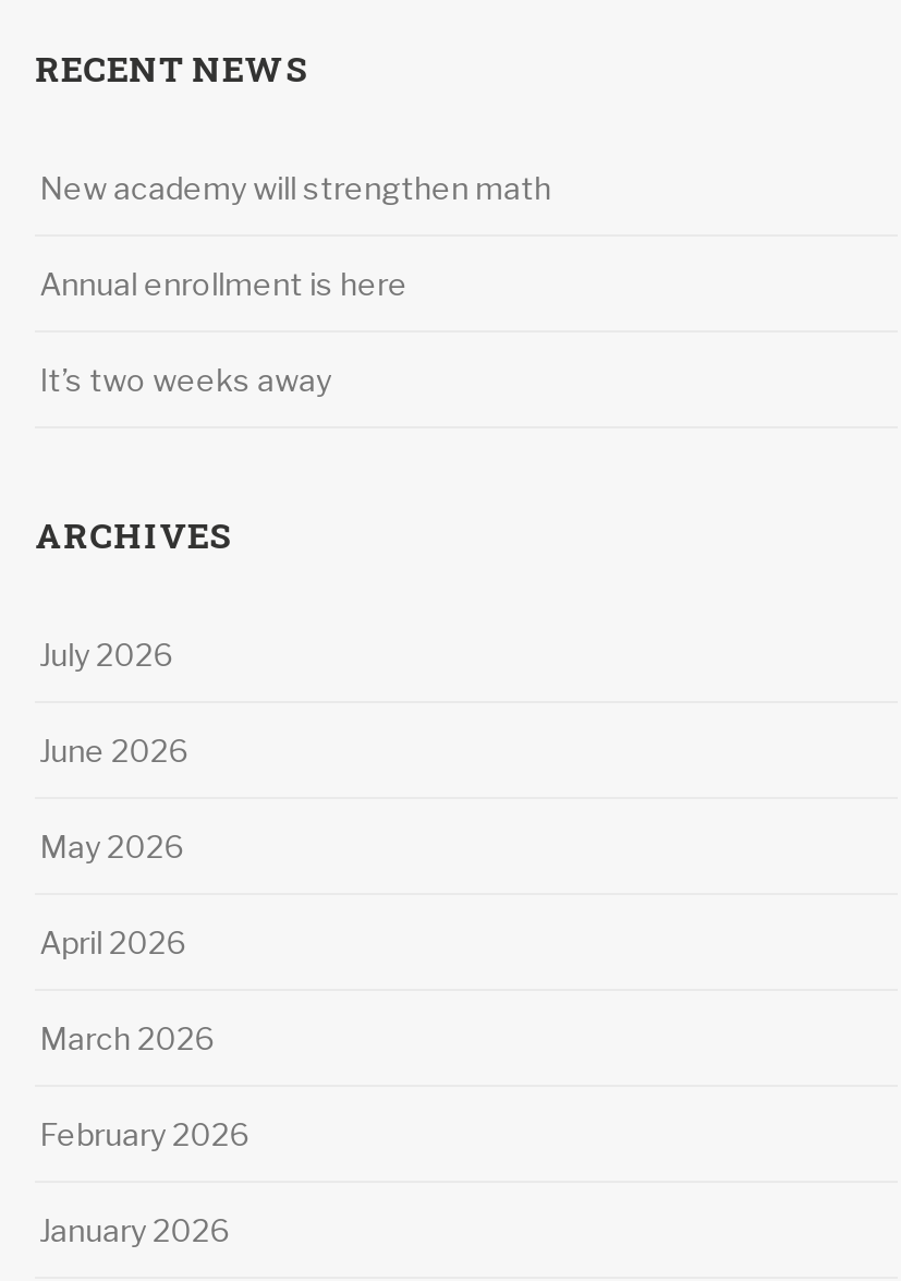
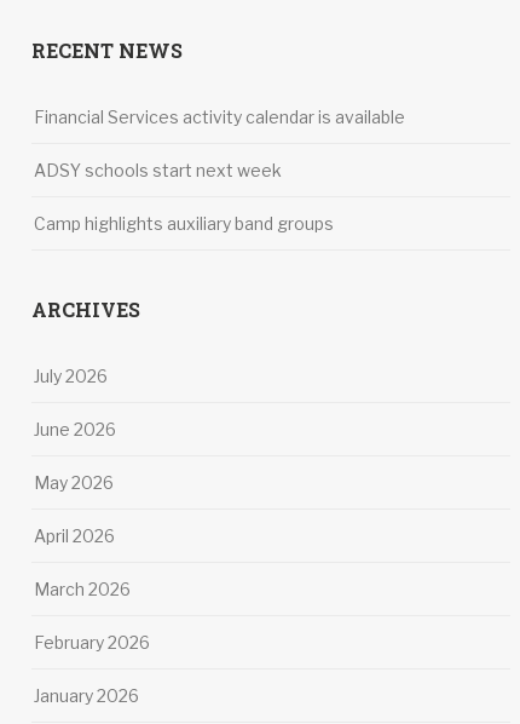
- New academy will strengthen math
+ Financial Services activity calendar is available

- Annual enrollment is here
+ ADSY schools start next week

- It’s two weeks away
+ Camp highlights auxiliary band groups
